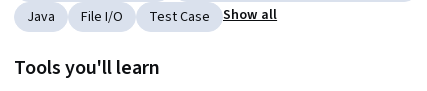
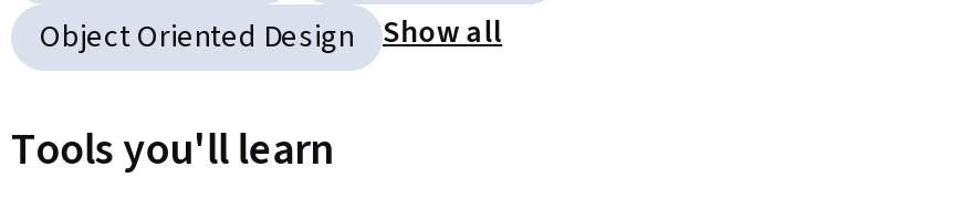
- Java
- File I/O
- Test Case
+ Object Oriented Design
